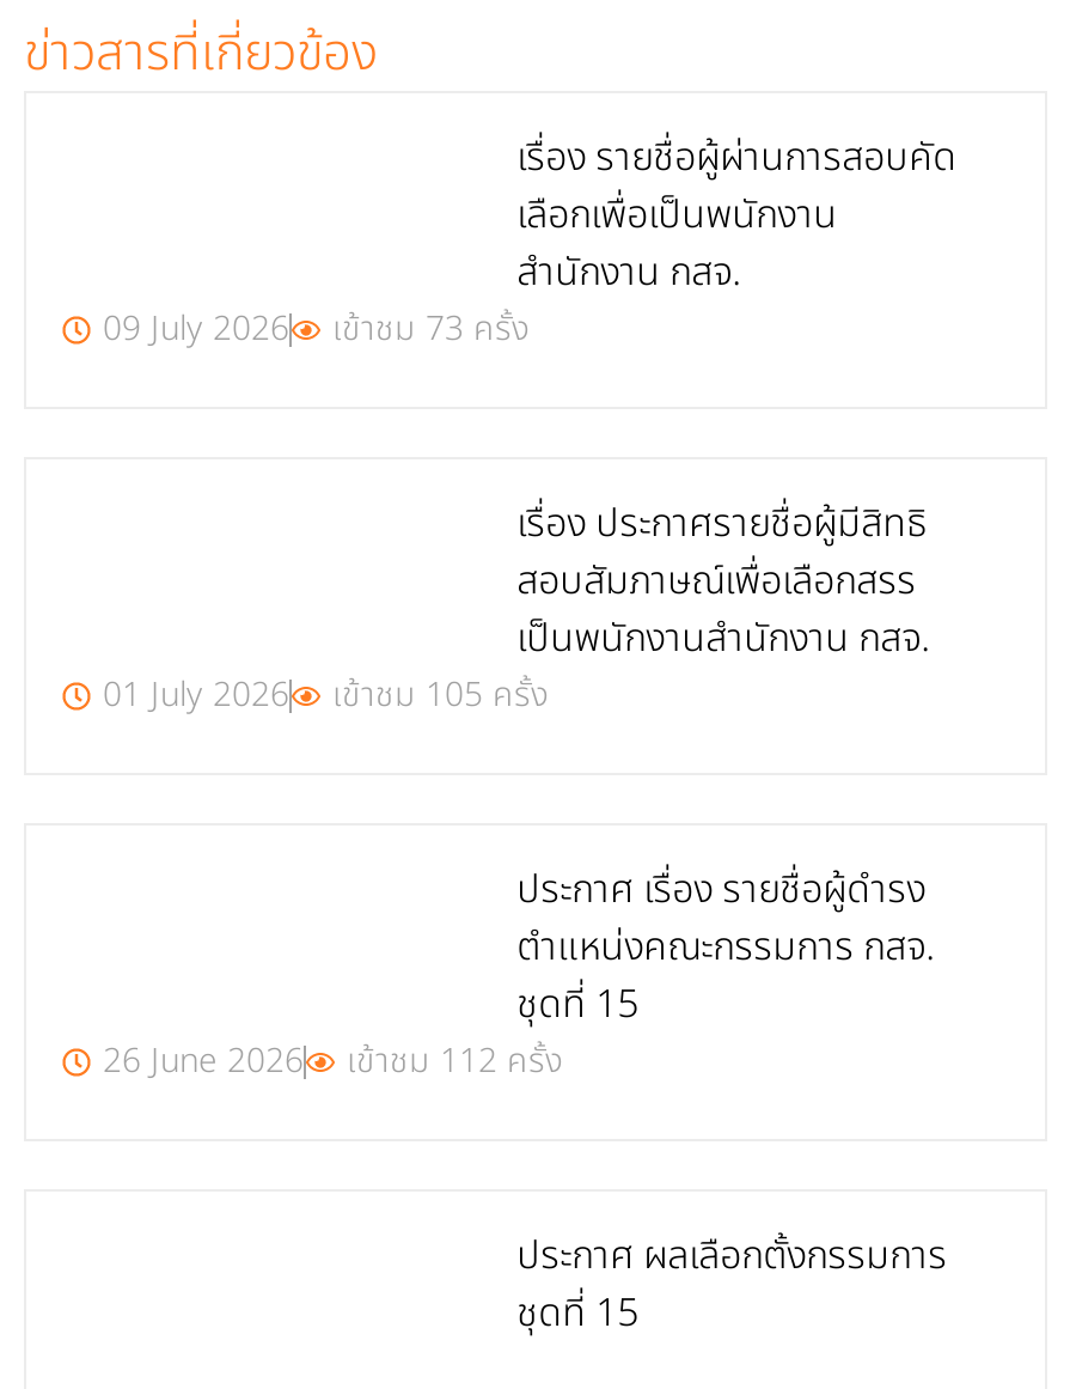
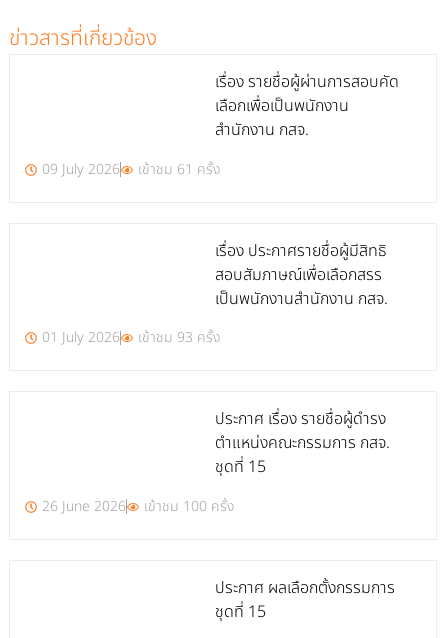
- เข้าชม 73 ครั้ง
+ เข้าชม 61 ครั้ง

- เข้าชม 105 ครั้ง
+ เข้าชม 93 ครั้ง

- เข้าชม 112 ครั้ง
+ เข้าชม 100 ครั้ง
